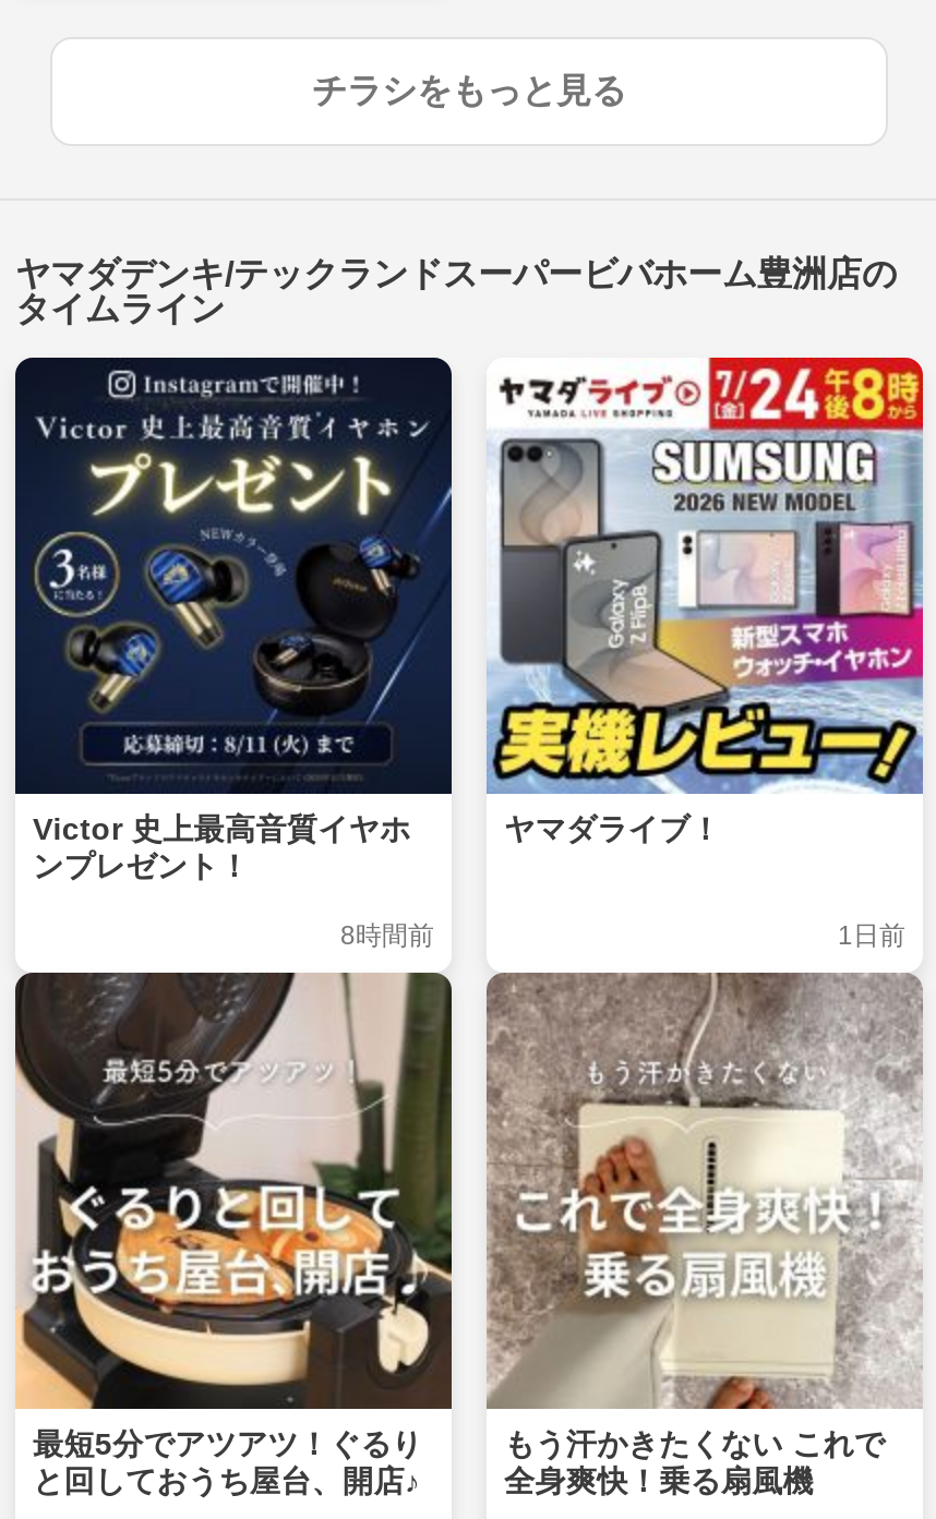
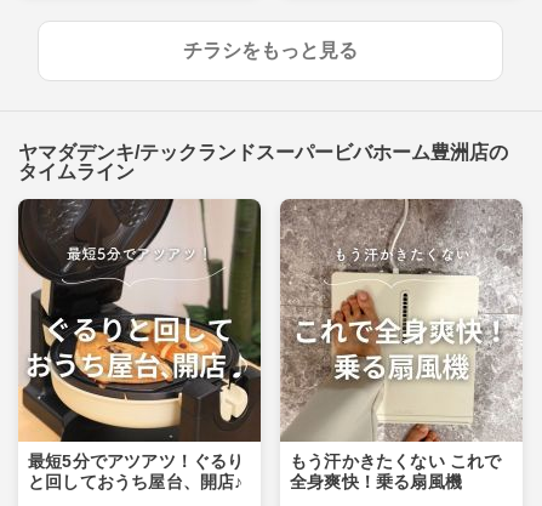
- [image]
- Victor 史上最高音質イヤホ
- ンプレゼント！
- 8時間前

- [image]
- ヤマダライブ！
- 1日前
